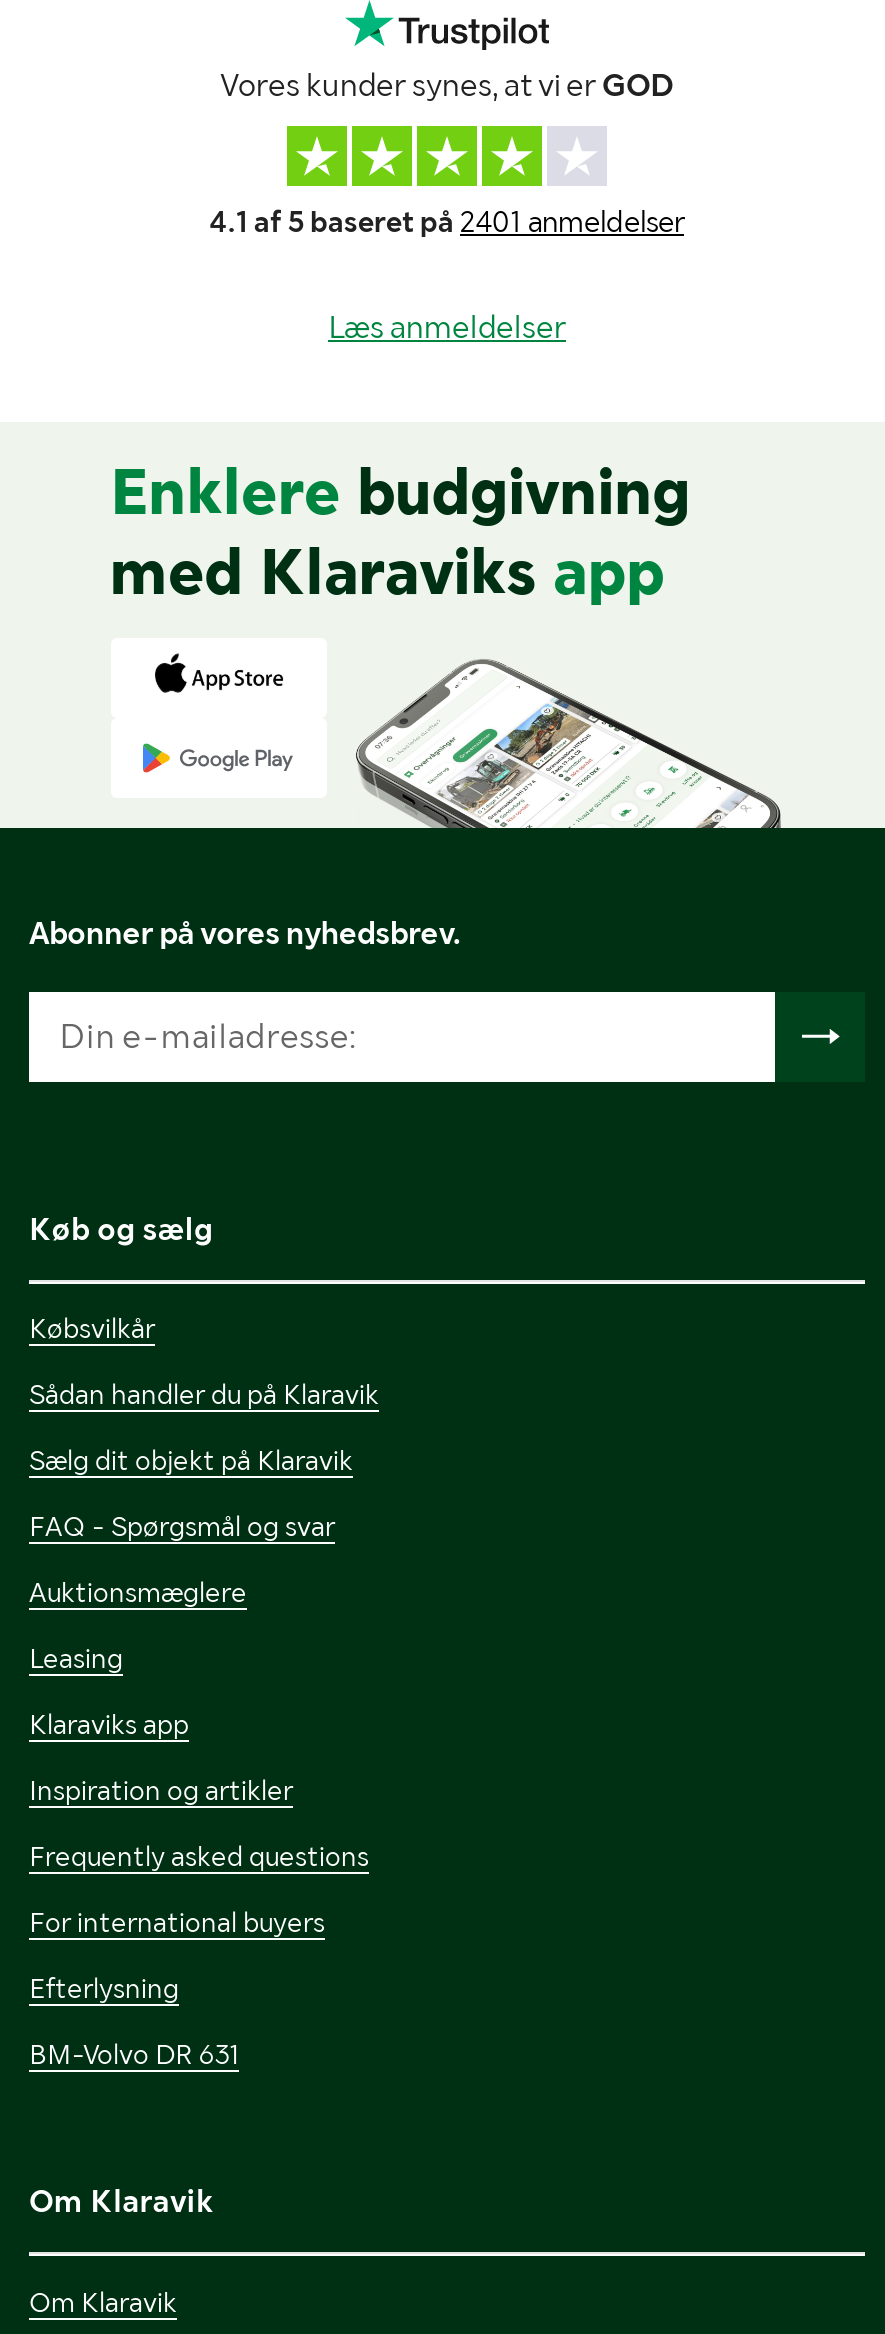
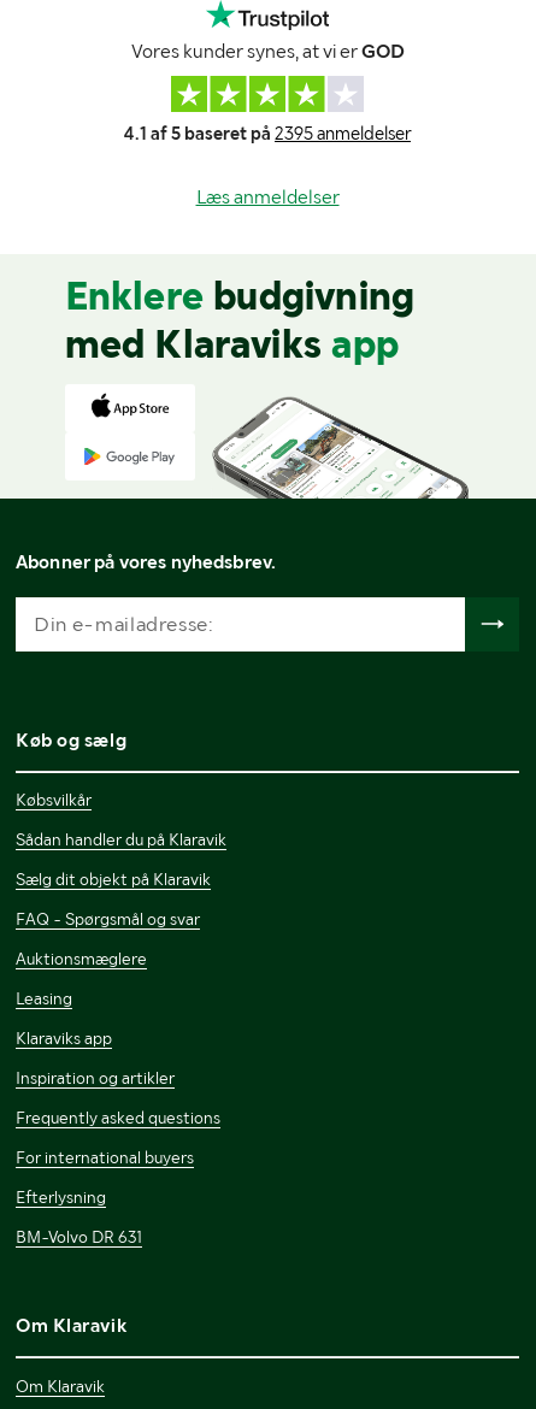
- 4.1 af 5 baseret på 2401 anmeldelser
+ 4.1 af 5 baseret på 2395 anmeldelser
